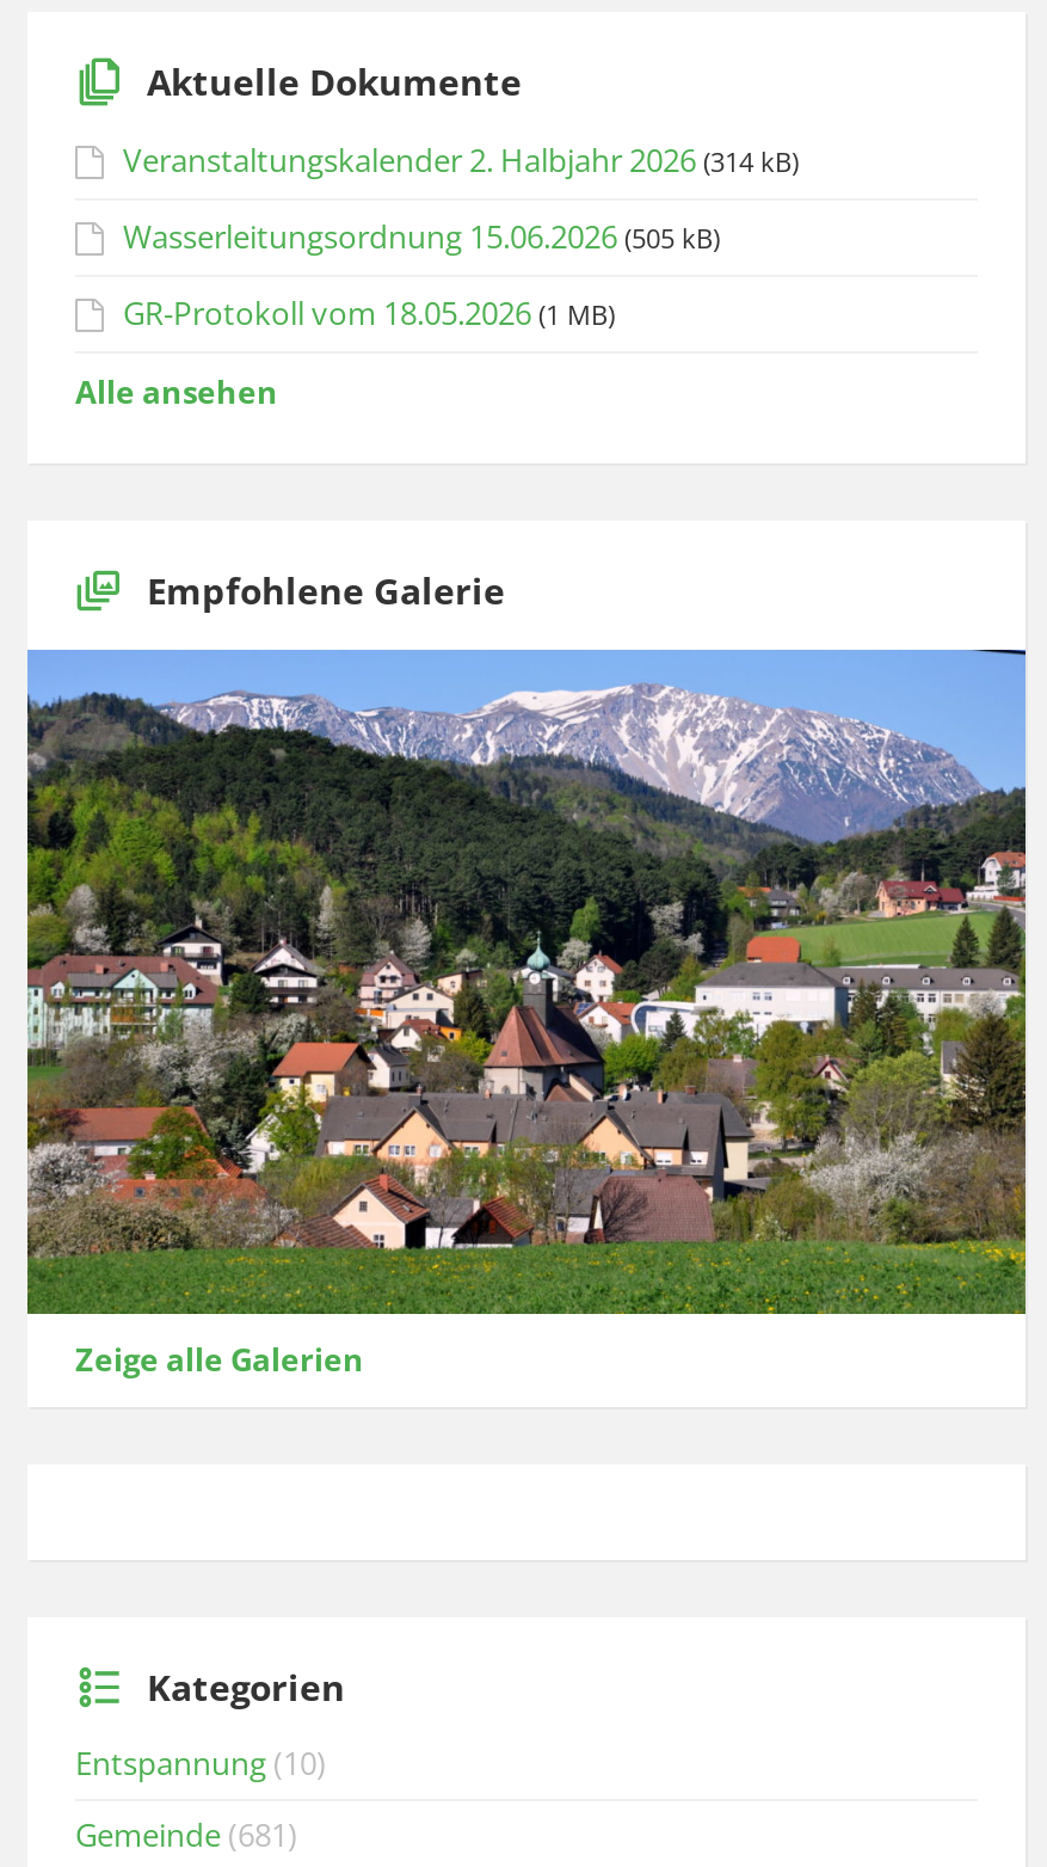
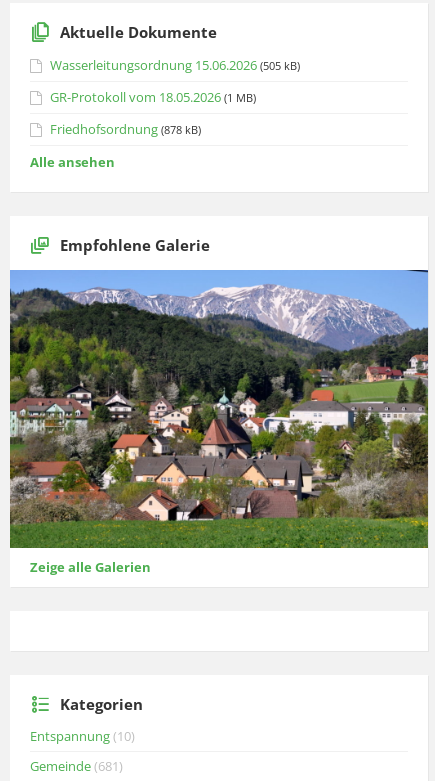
- Veranstaltungskalender 2. Halbjahr 2026 (314 kB)

moved up: Wasserleitungsordnung 15.06.2026 (505 kB) | GR-Protokoll vom 18.05.2026 (1 MB)

+ Friedhofsordnung (878 kB)
